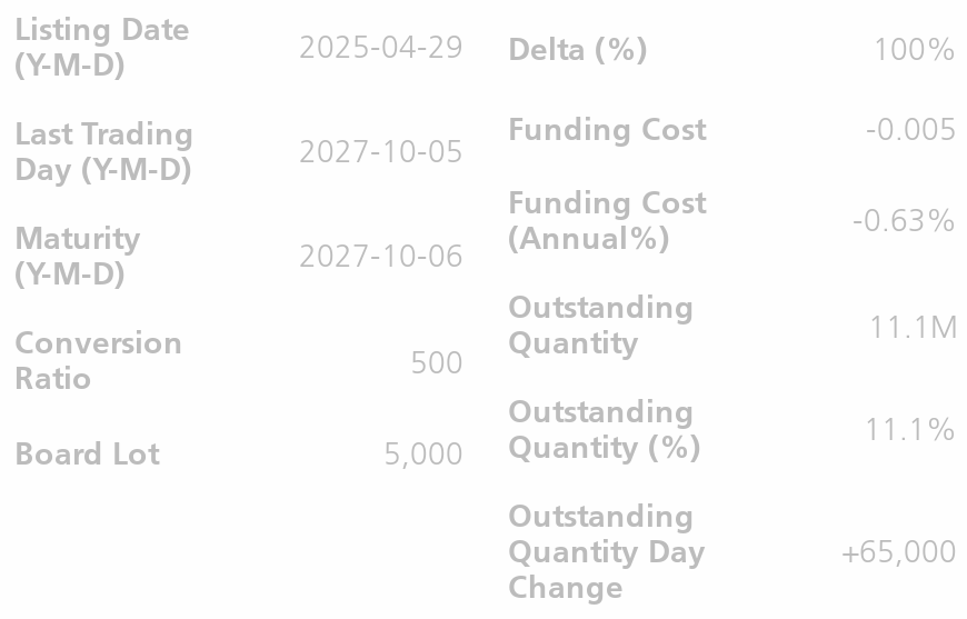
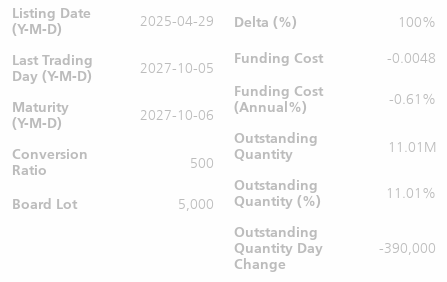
- -0.005
+ -0.0048

- -0.63%
+ -0.61%

- 11.1M
+ 11.01M

- 11.1%
+ 11.01%

- +65,000
+ -390,000
